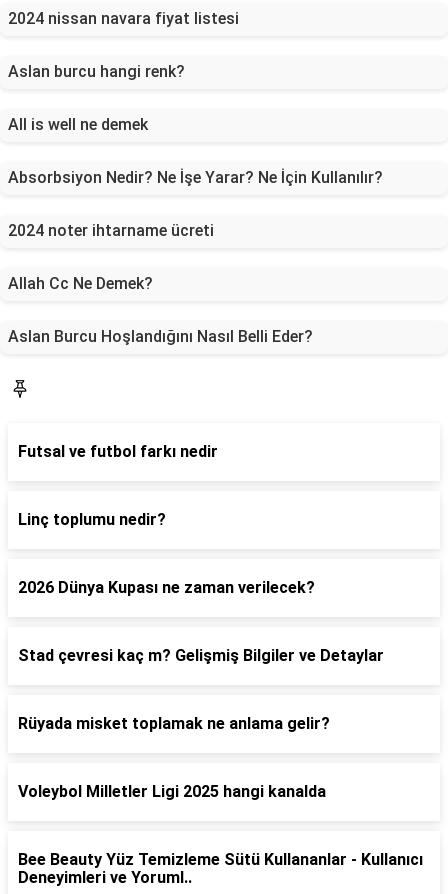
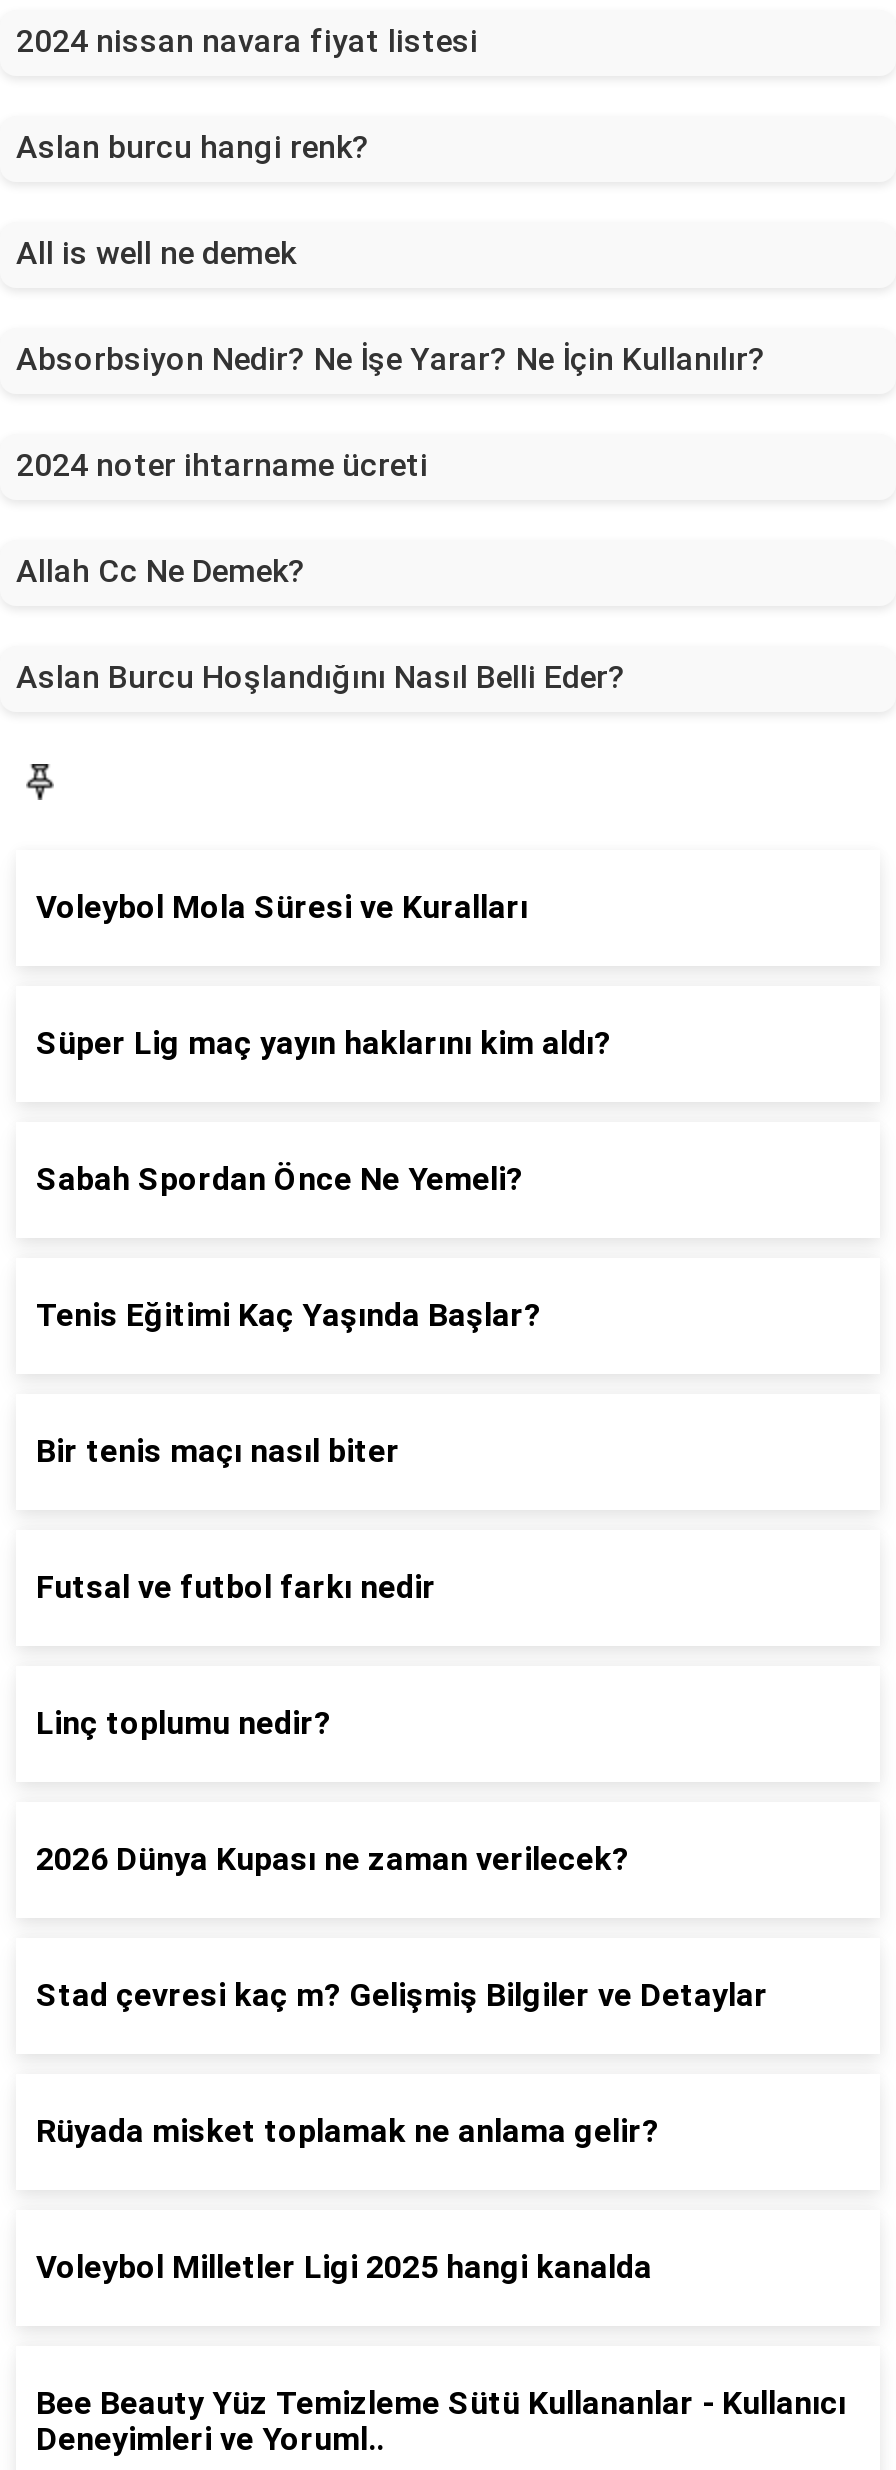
+ Voleybol Mola Süresi ve Kuralları

+ Süper Lig maç yayın haklarını kim aldı?

+ Sabah Spordan Önce Ne Yemeli?

+ Tenis Eğitimi Kaç Yaşında Başlar?

+ Bir tenis maçı nasıl biter
